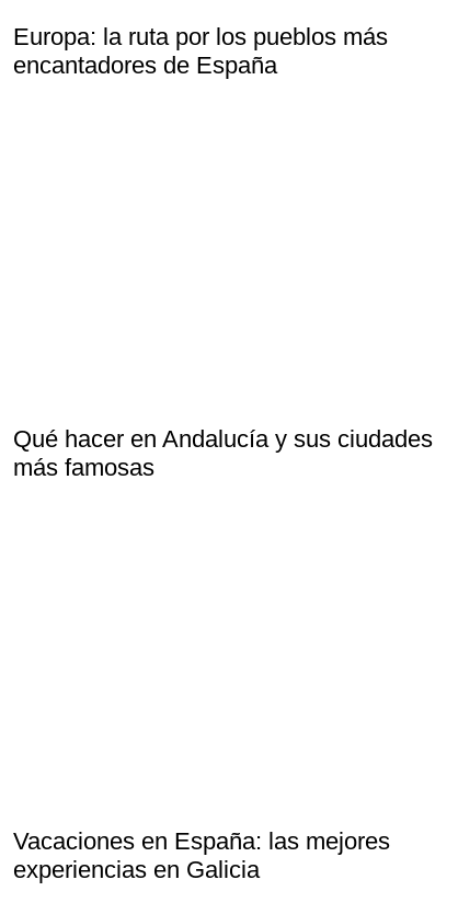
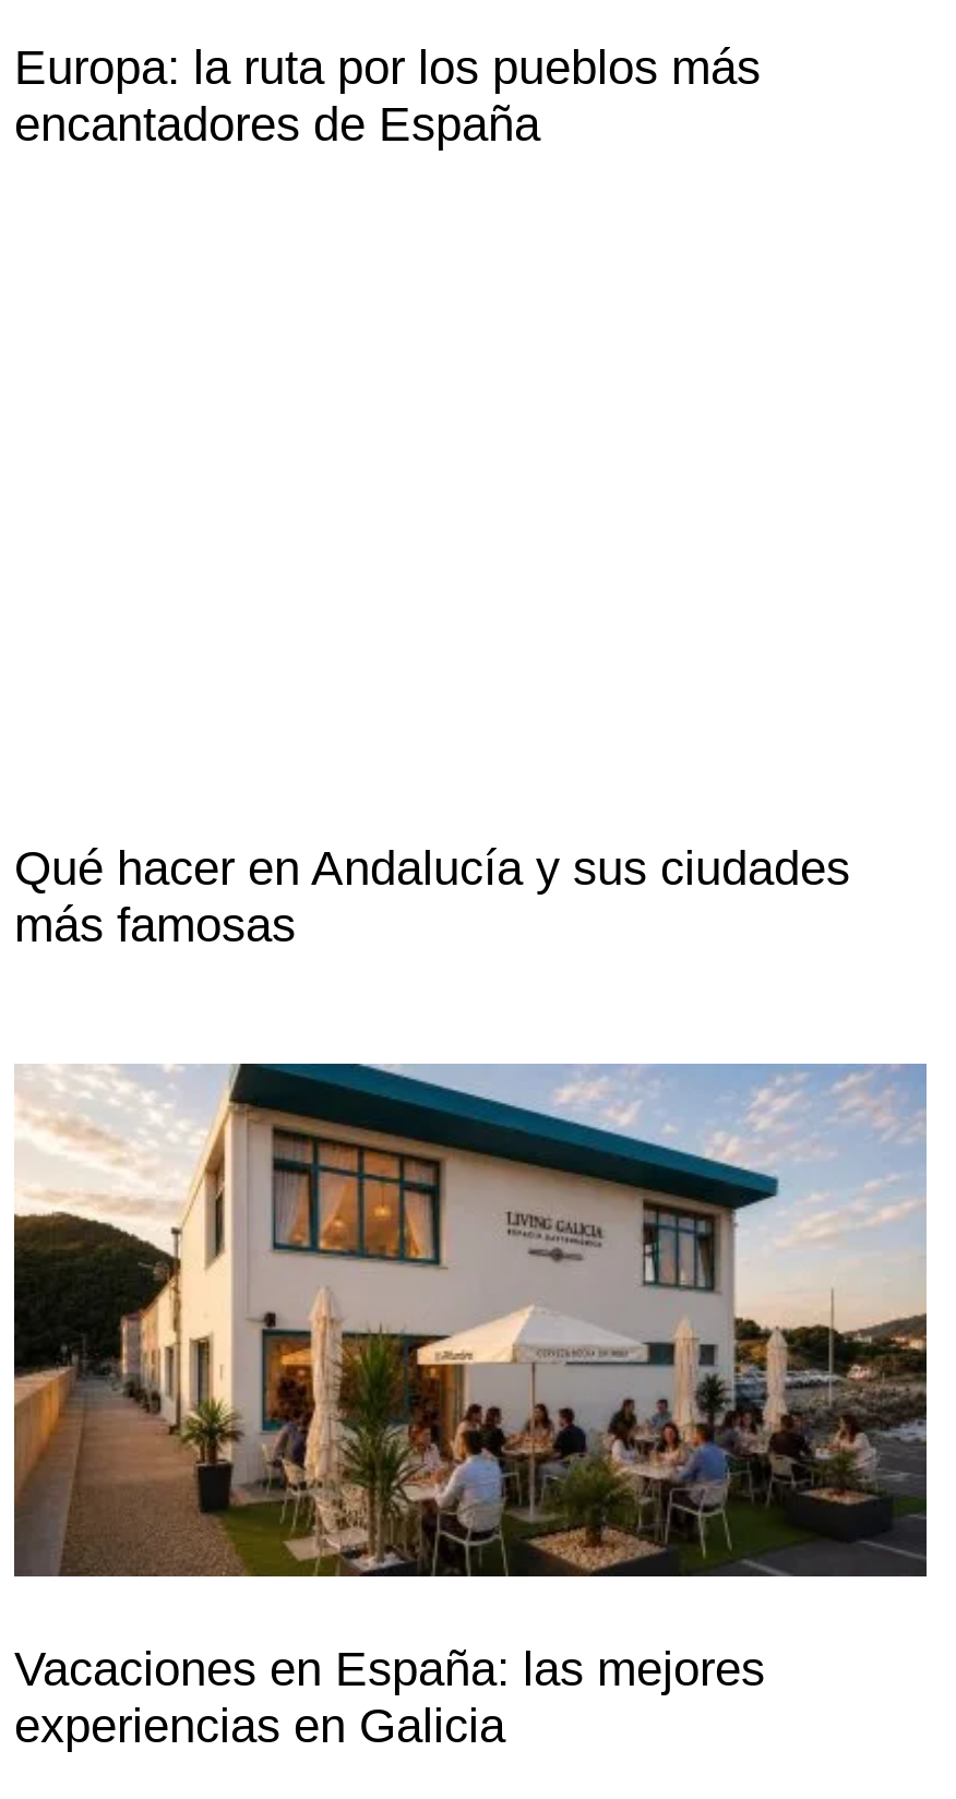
+ [image]
